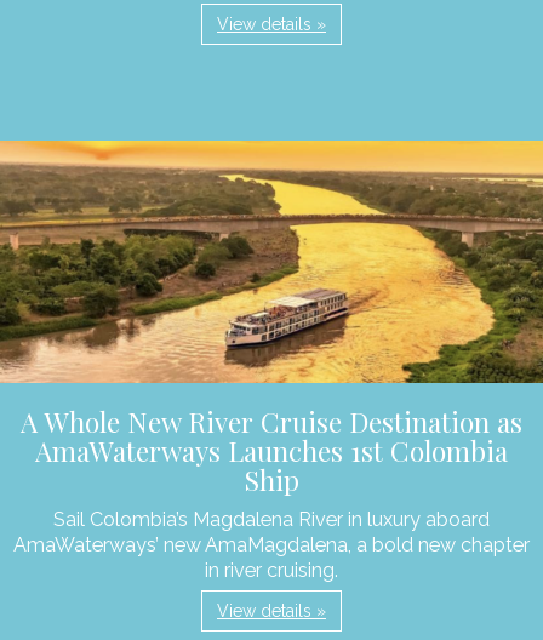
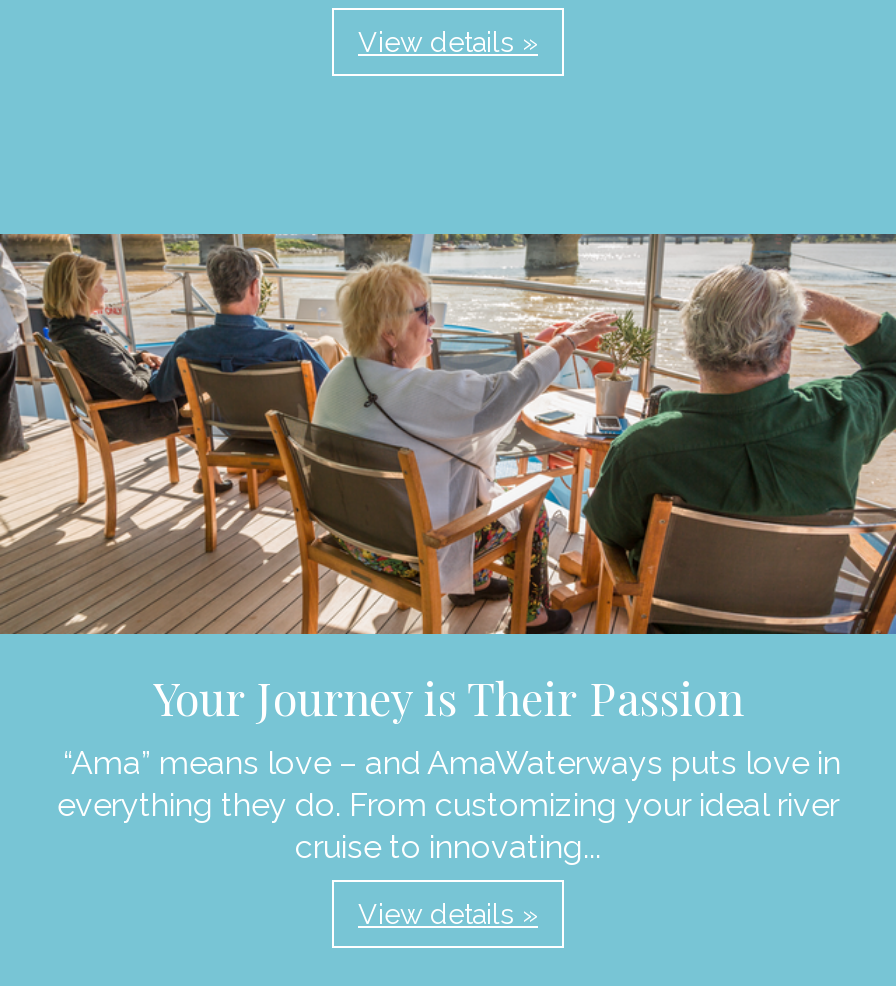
- [image]
- A Whole New River Cruise Destination as
- AmaWaterways Launches 1st Colombia
- Ship
- Sail Colombia’s Magdalena River in luxury aboard
- AmaWaterways’ new AmaMagdalena, a bold new chapter
- in river cruising.
+ [image]
+ Your Journey is Their Passion
+ “Ama” means love – and AmaWaterways puts love in
+ everything they do. From customizing your ideal river
+ cruise to innovating...
